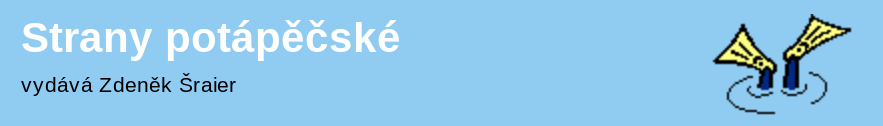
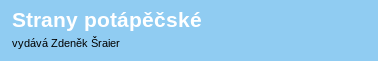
- [image]
